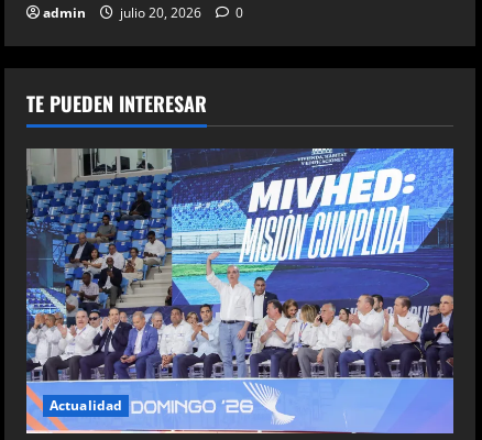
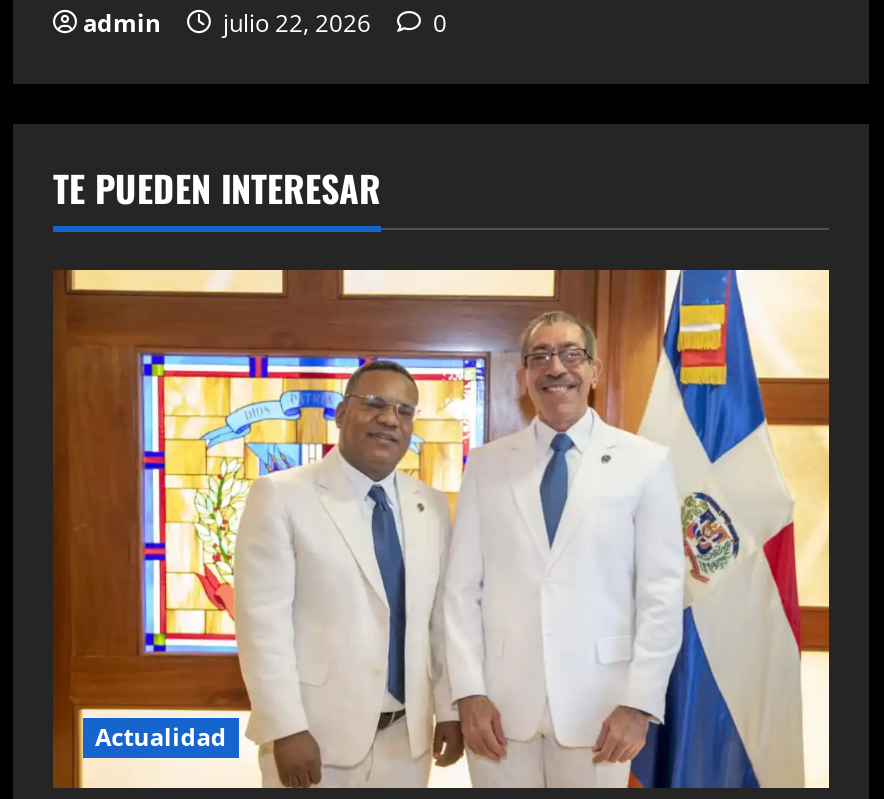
- admin julio 20, 2026 0
+ admin julio 22, 2026 0

- [image]
+ [image]
